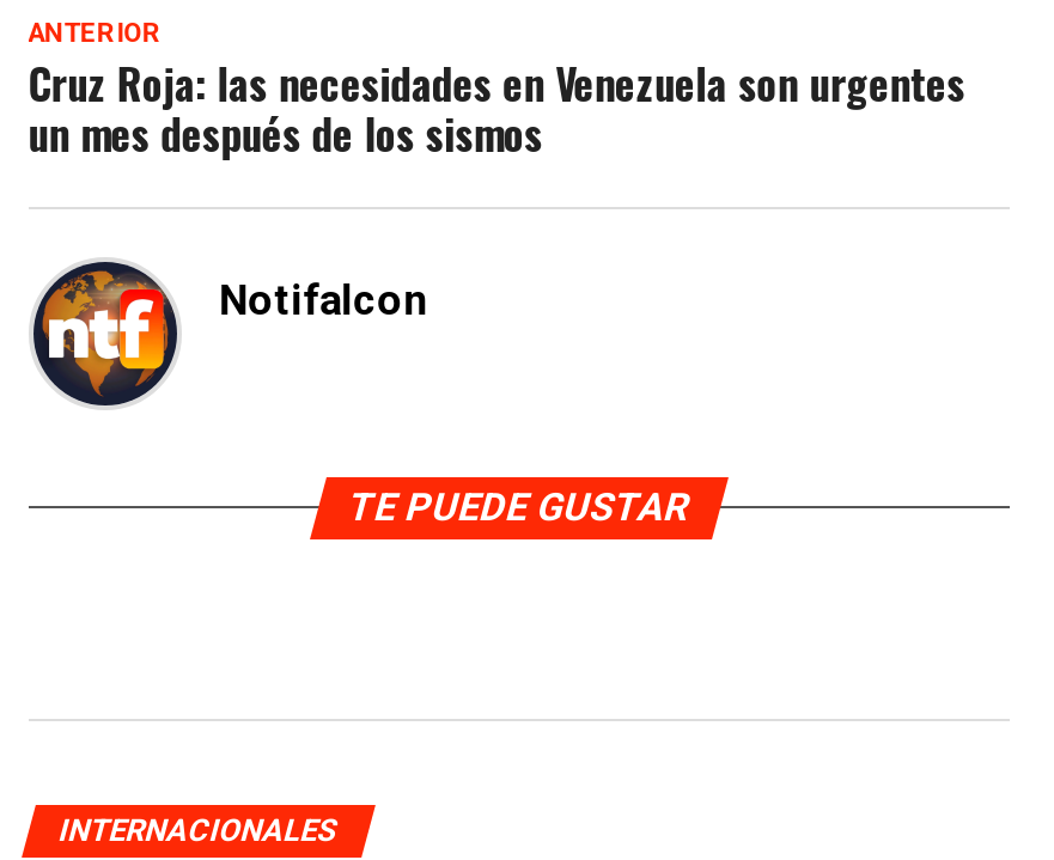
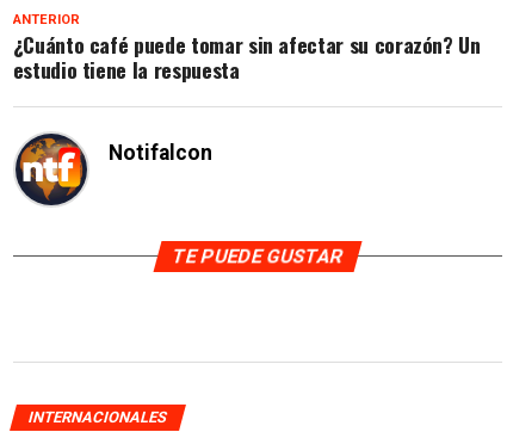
- Cruz Roja: las necesidades en Venezuela son urgentes
- un mes después de los sismos
+ ¿Cuánto café puede tomar sin afectar su corazón? Un
+ estudio tiene la respuesta
